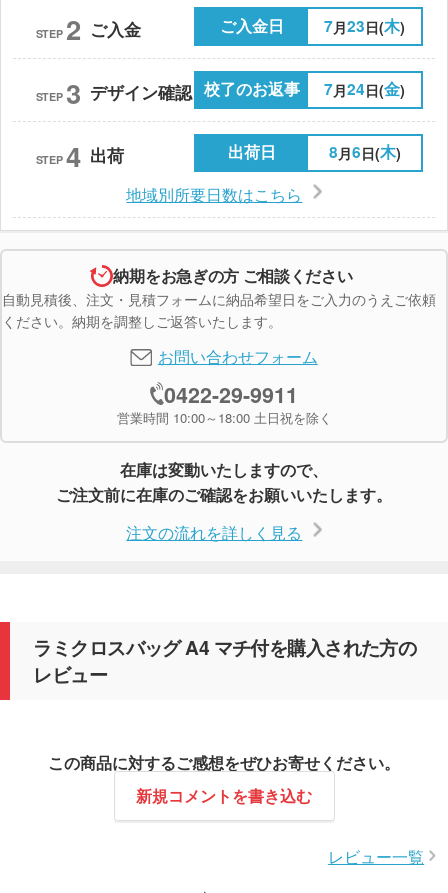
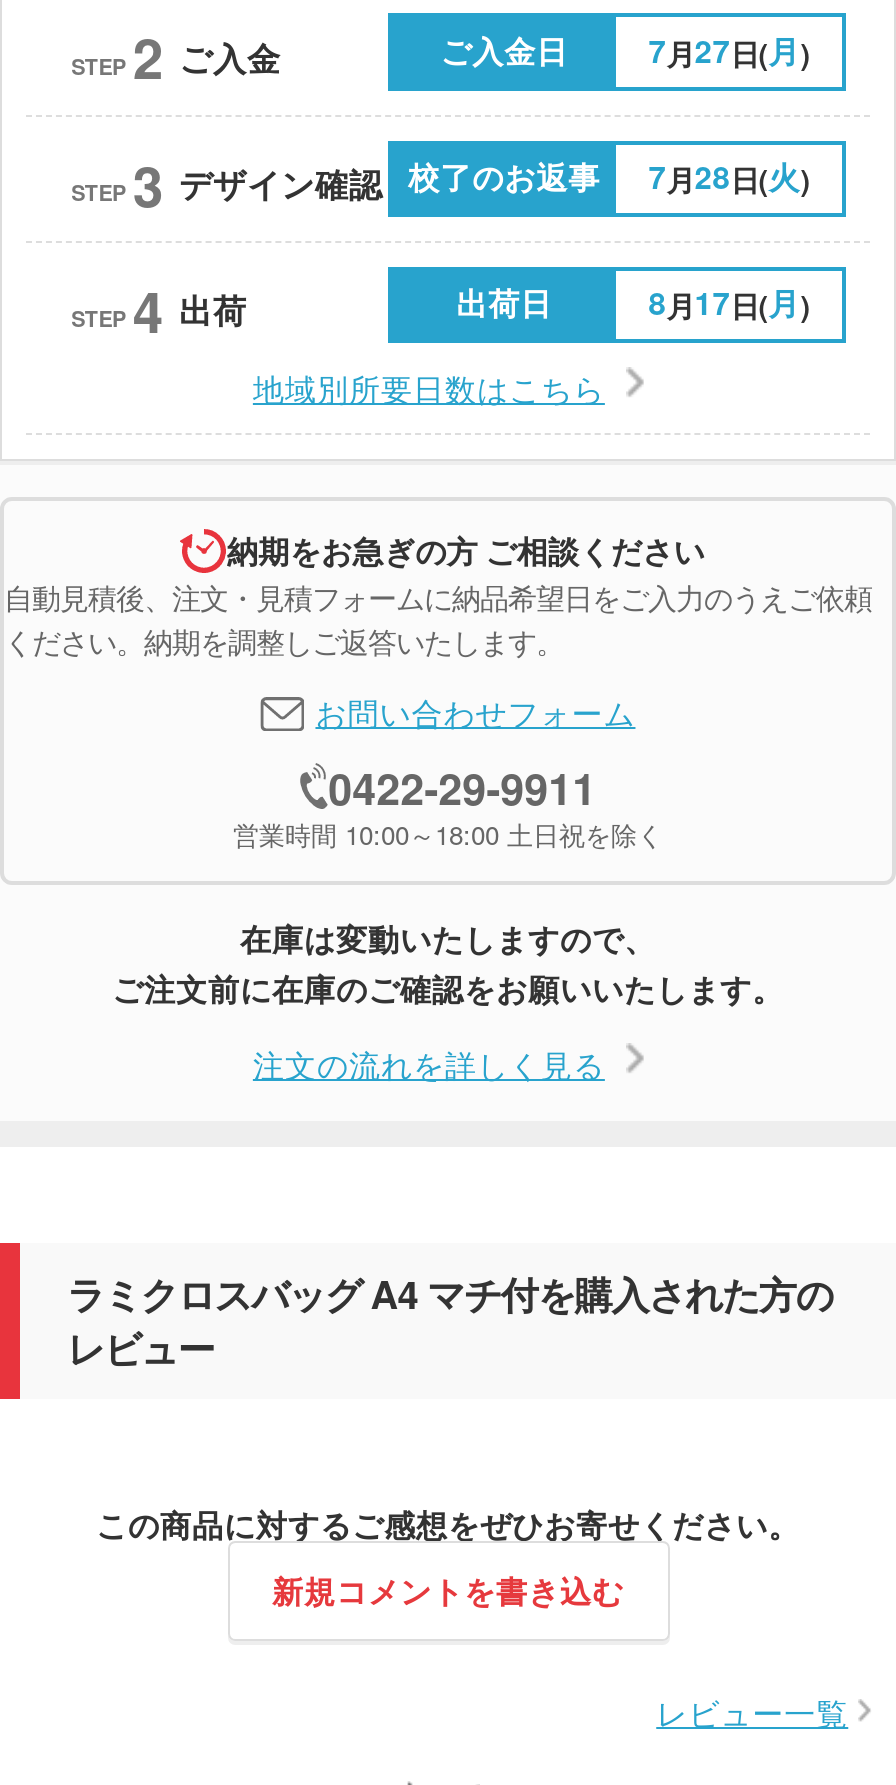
- 7月23日(木)
+ 7月27日(月)

- 7月24日(金)
+ 7月28日(火)

- 8月6日(木)
+ 8月17日(月)
